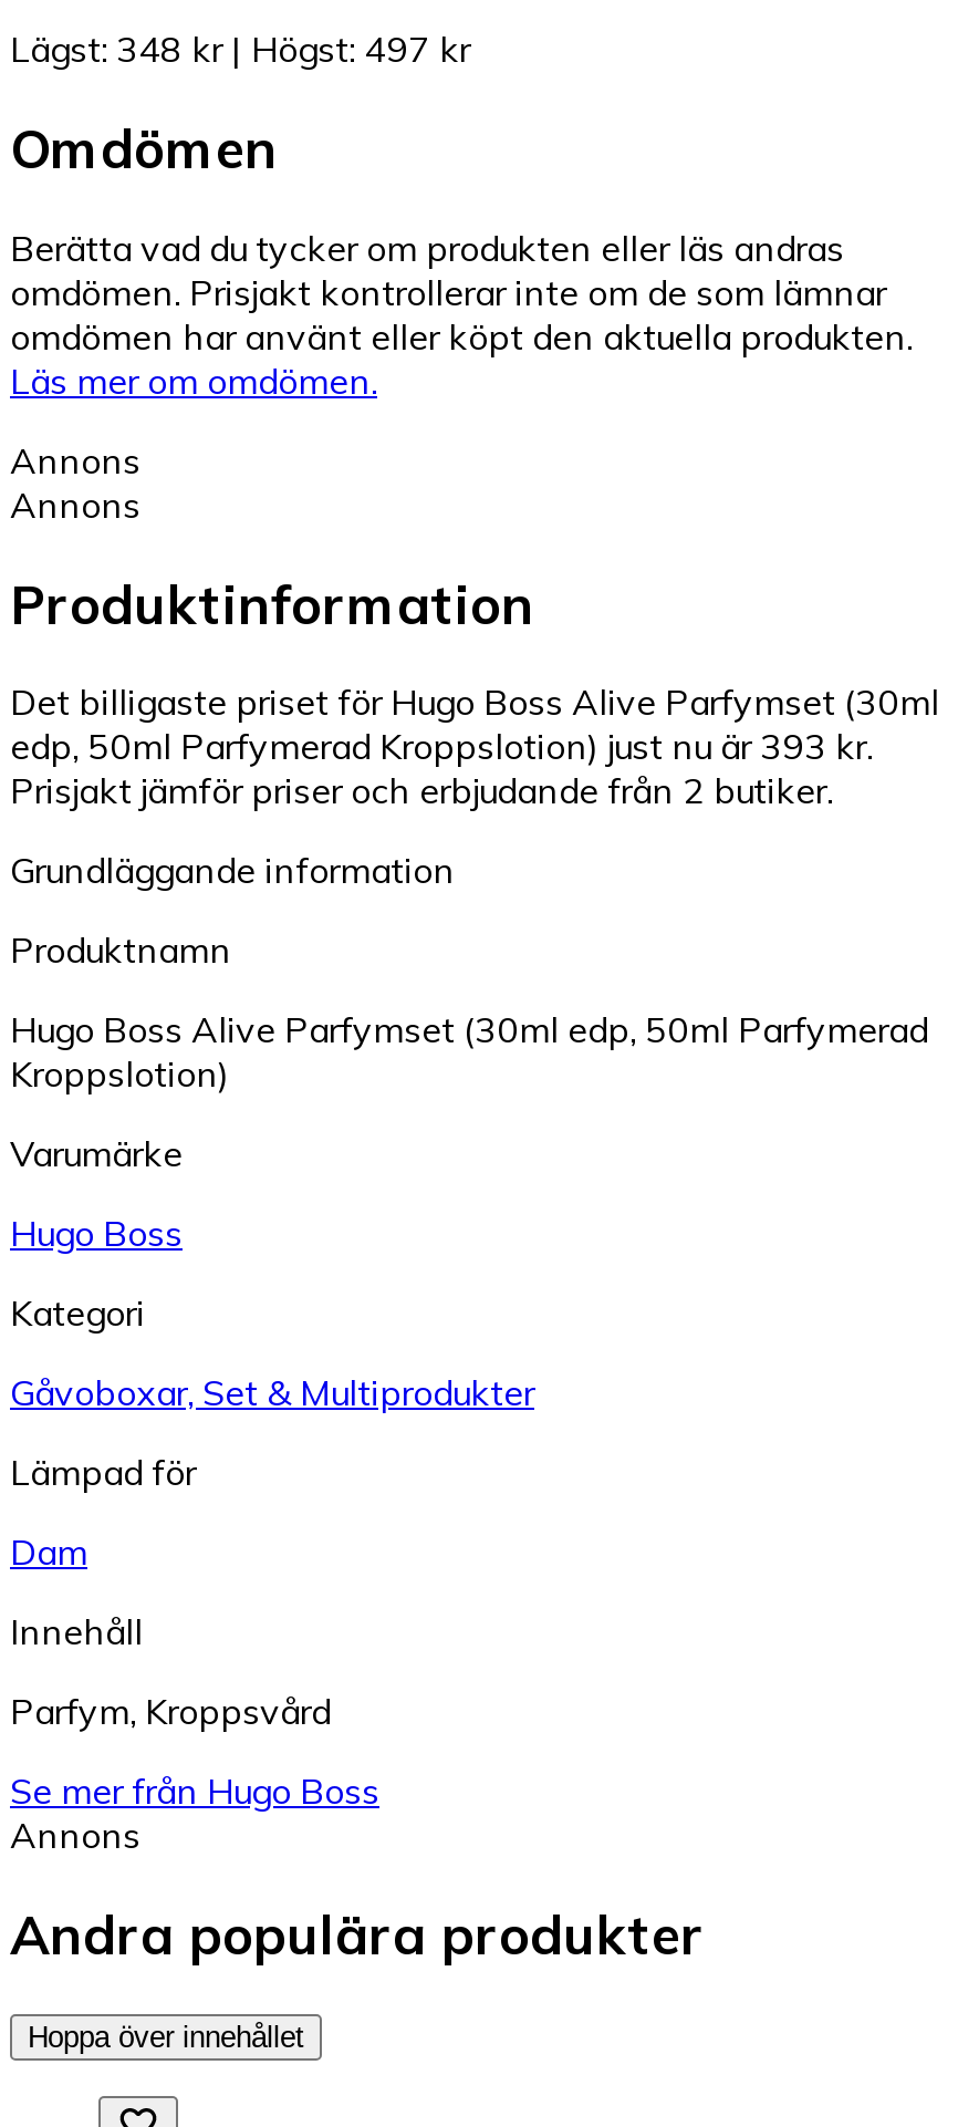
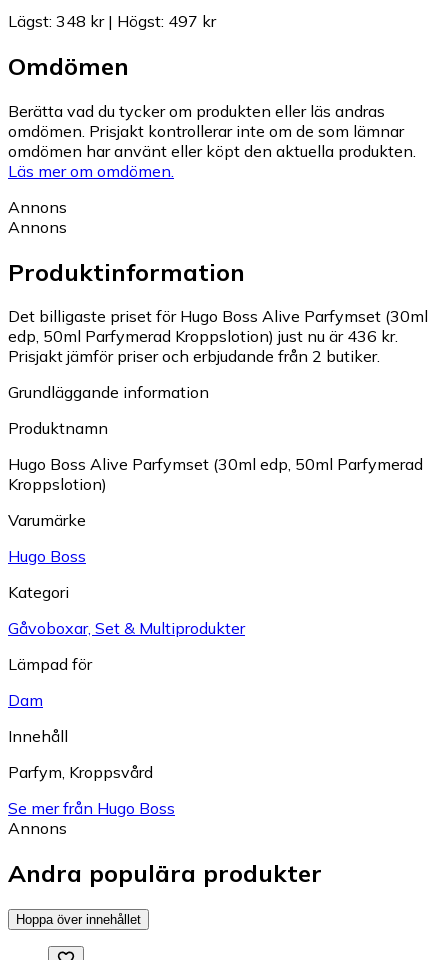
- edp, 50ml Parfymerad Kroppslotion) just nu är 393 kr.
+ edp, 50ml Parfymerad Kroppslotion) just nu är 436 kr.
